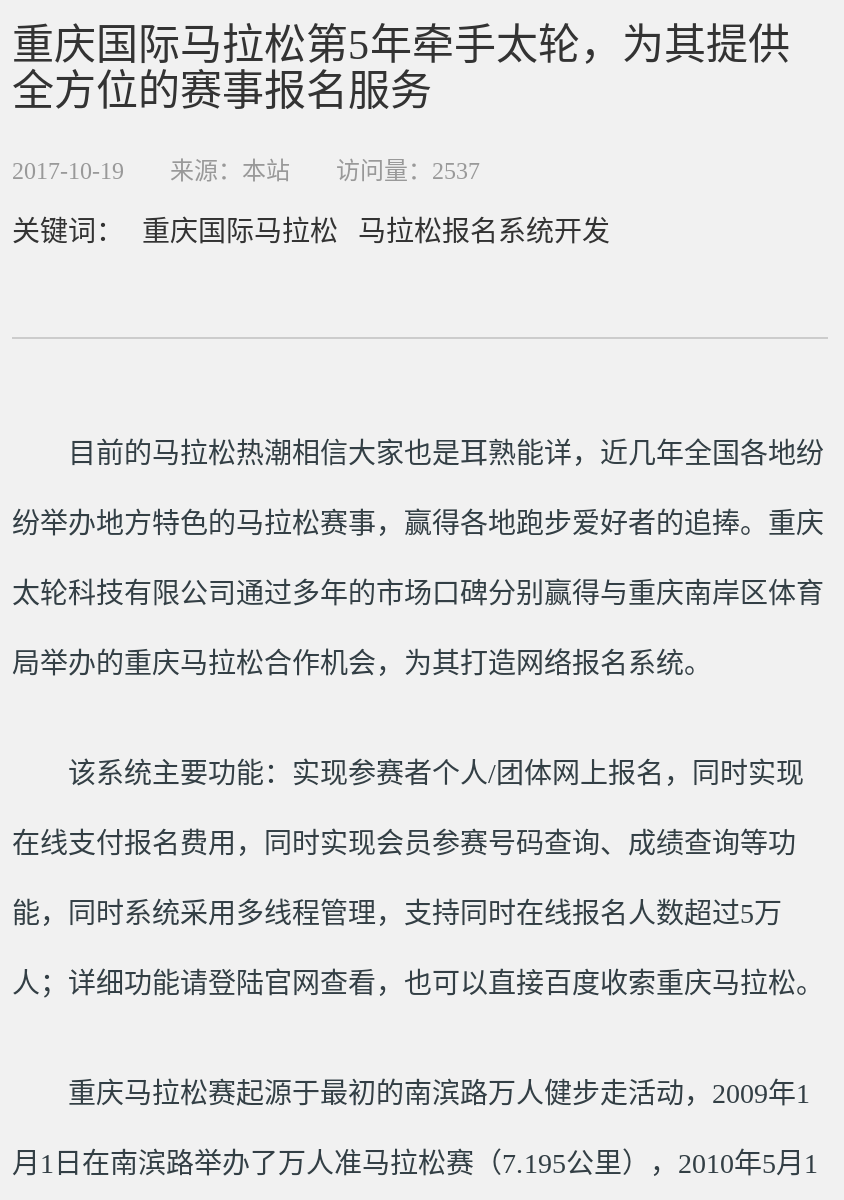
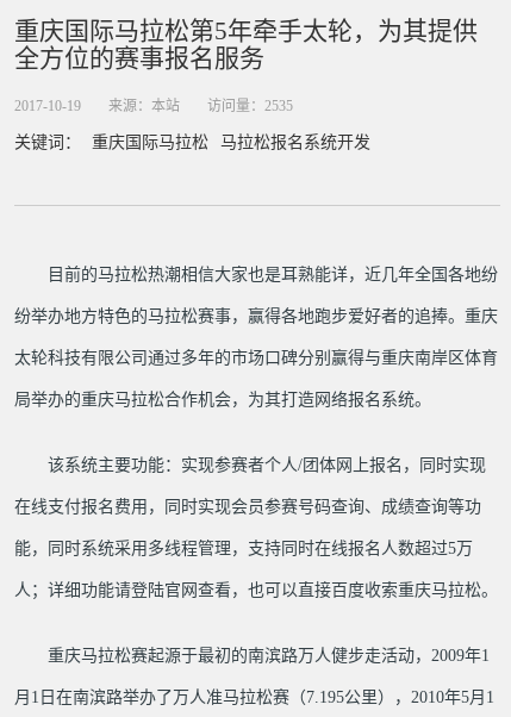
- 2017-10-19 来源：本站 访问量：2537
+ 2017-10-19 来源：本站 访问量：2535
